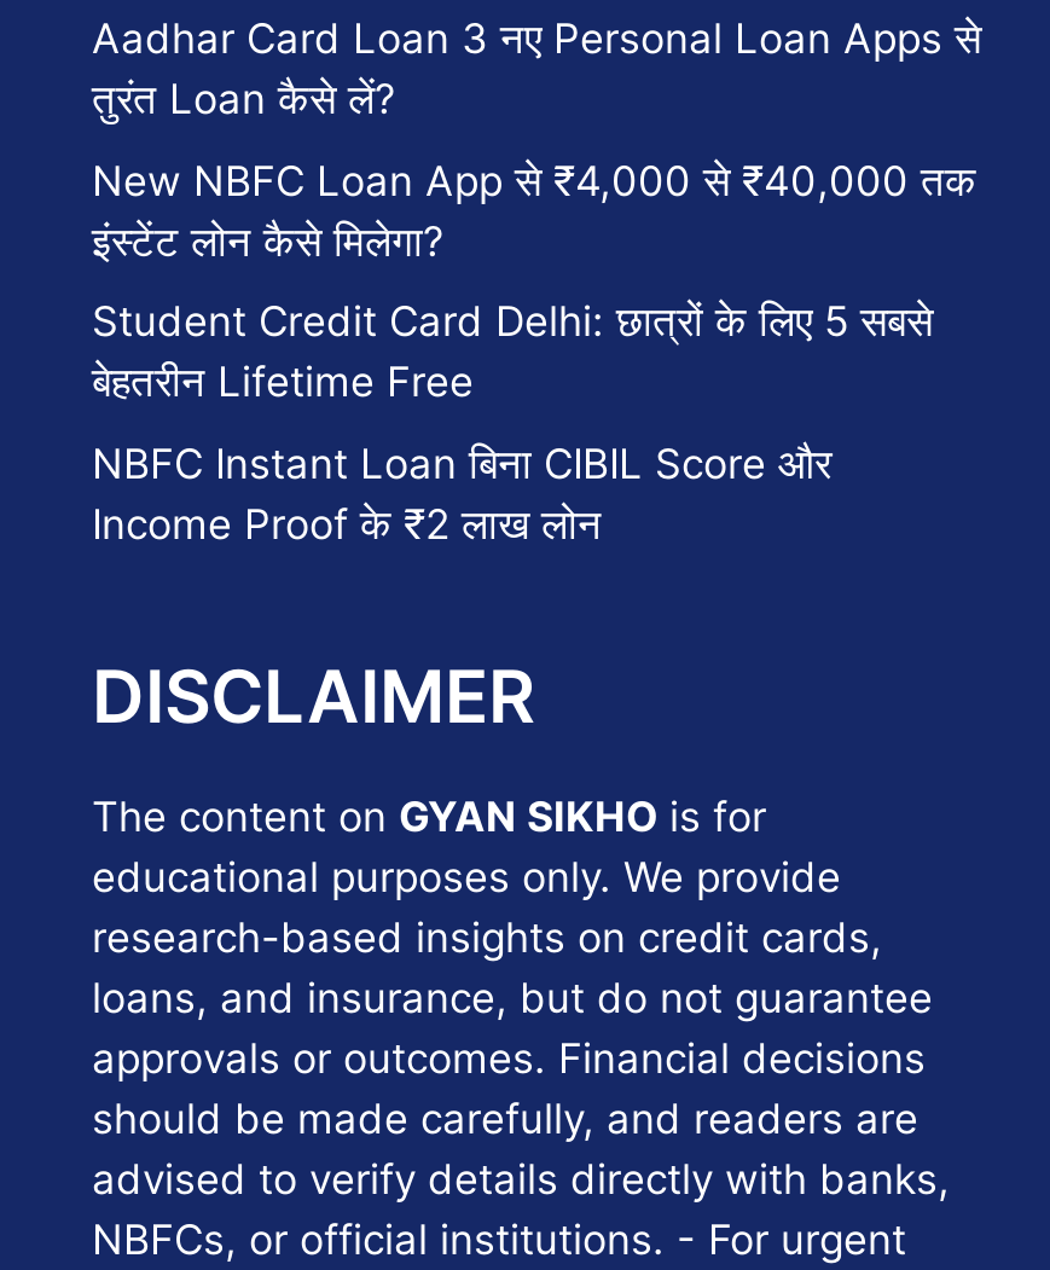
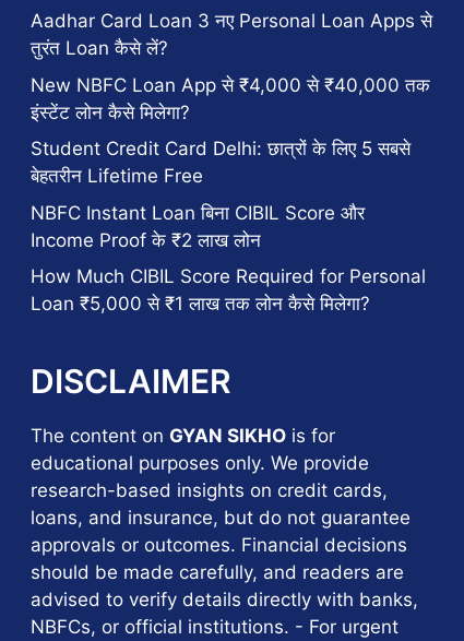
+ How Much CIBIL Score Required for Personal
+ Loan ₹5,000 से ₹1 लाख तक लोन कैसे मिलेगा?
